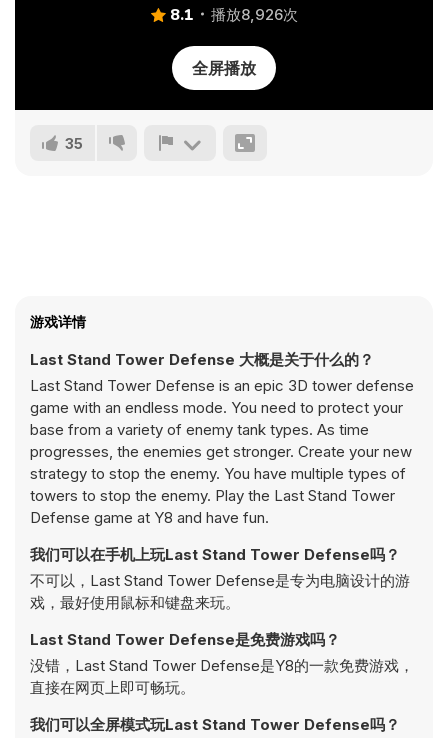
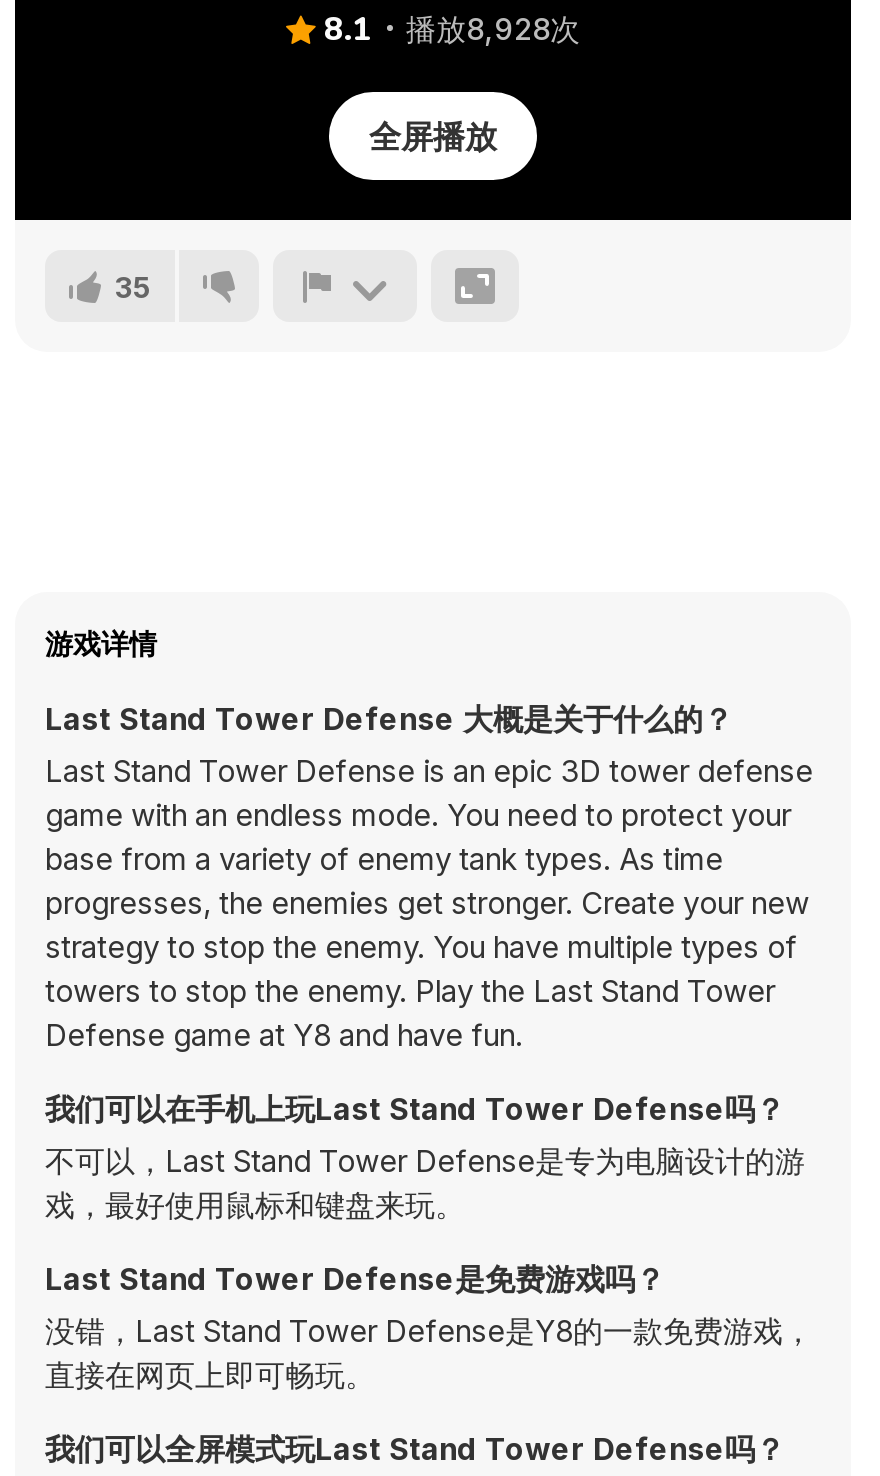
- 8.1 播放8,926次
+ 8.1 播放8,928次
